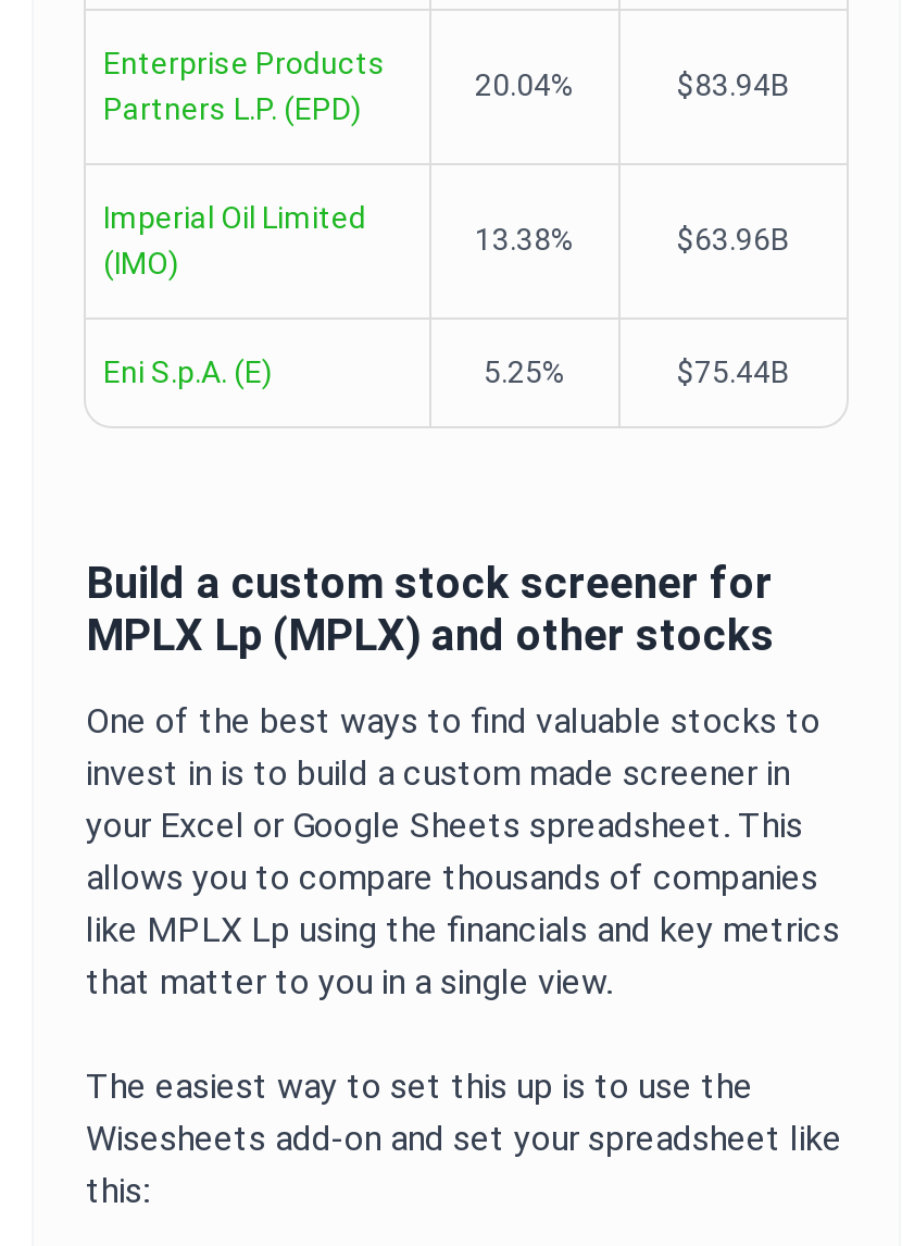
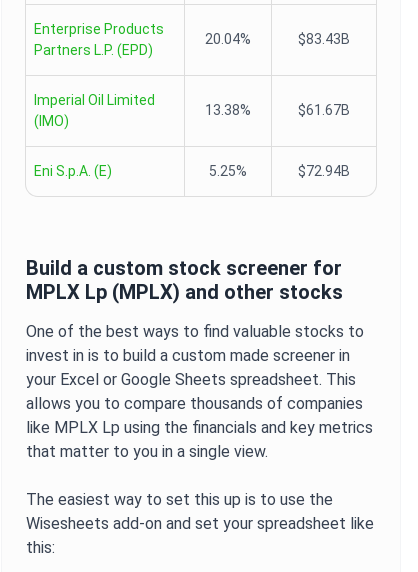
- $83.94B
+ $83.43B

- $63.96B
+ $61.67B

- $75.44B
+ $72.94B
